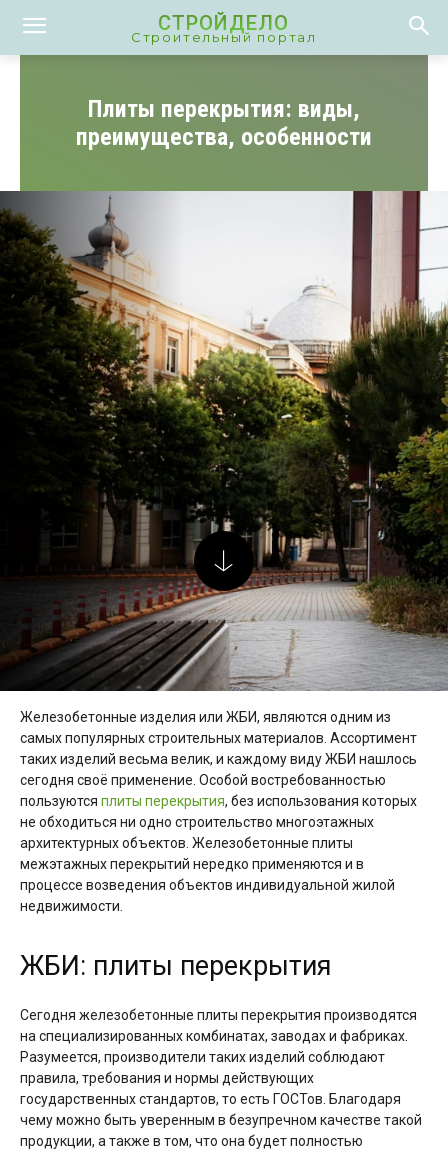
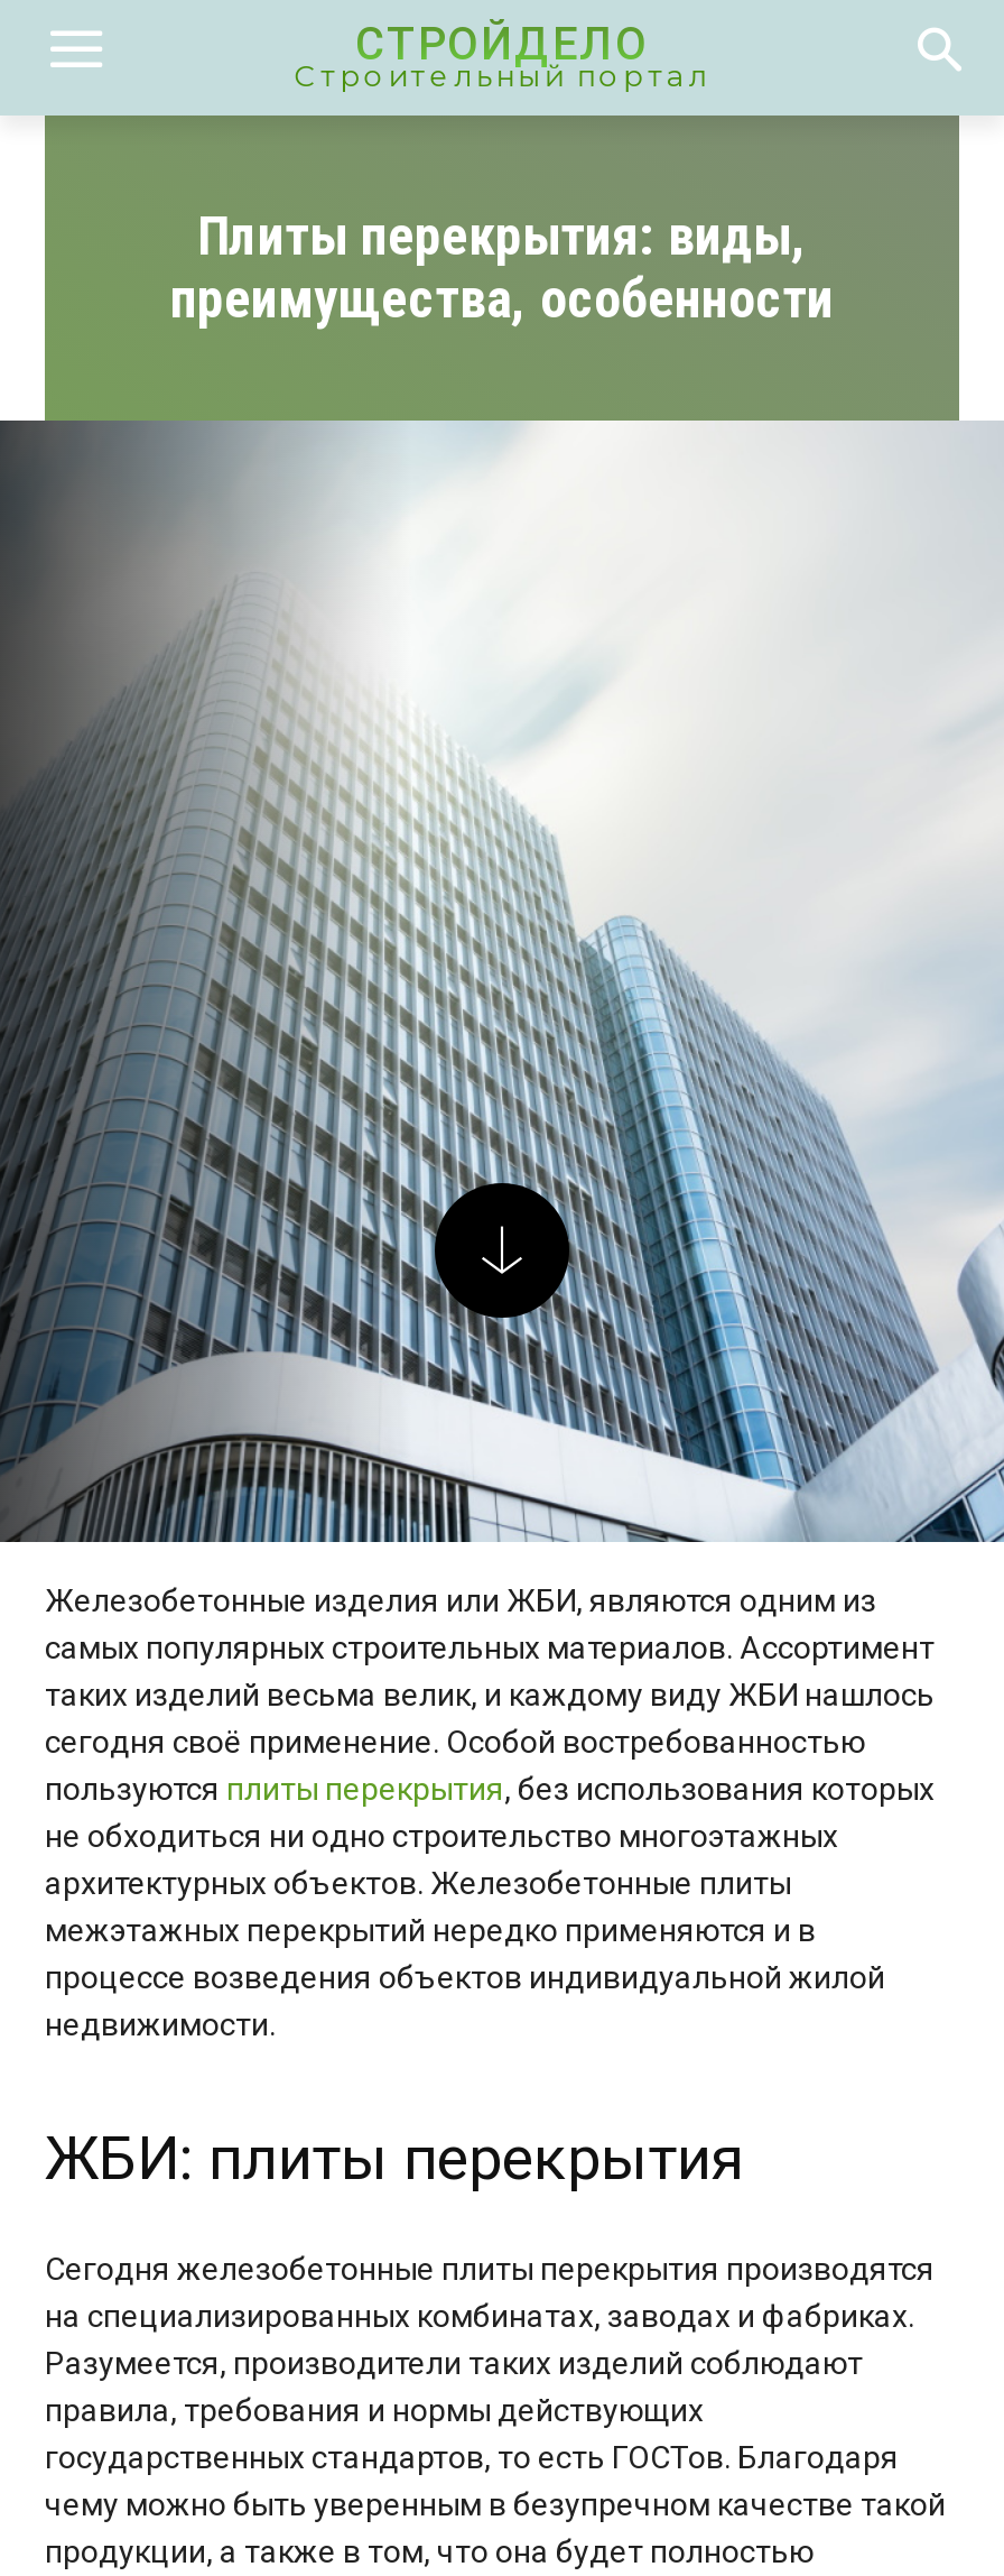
- [image]
+ [image]
